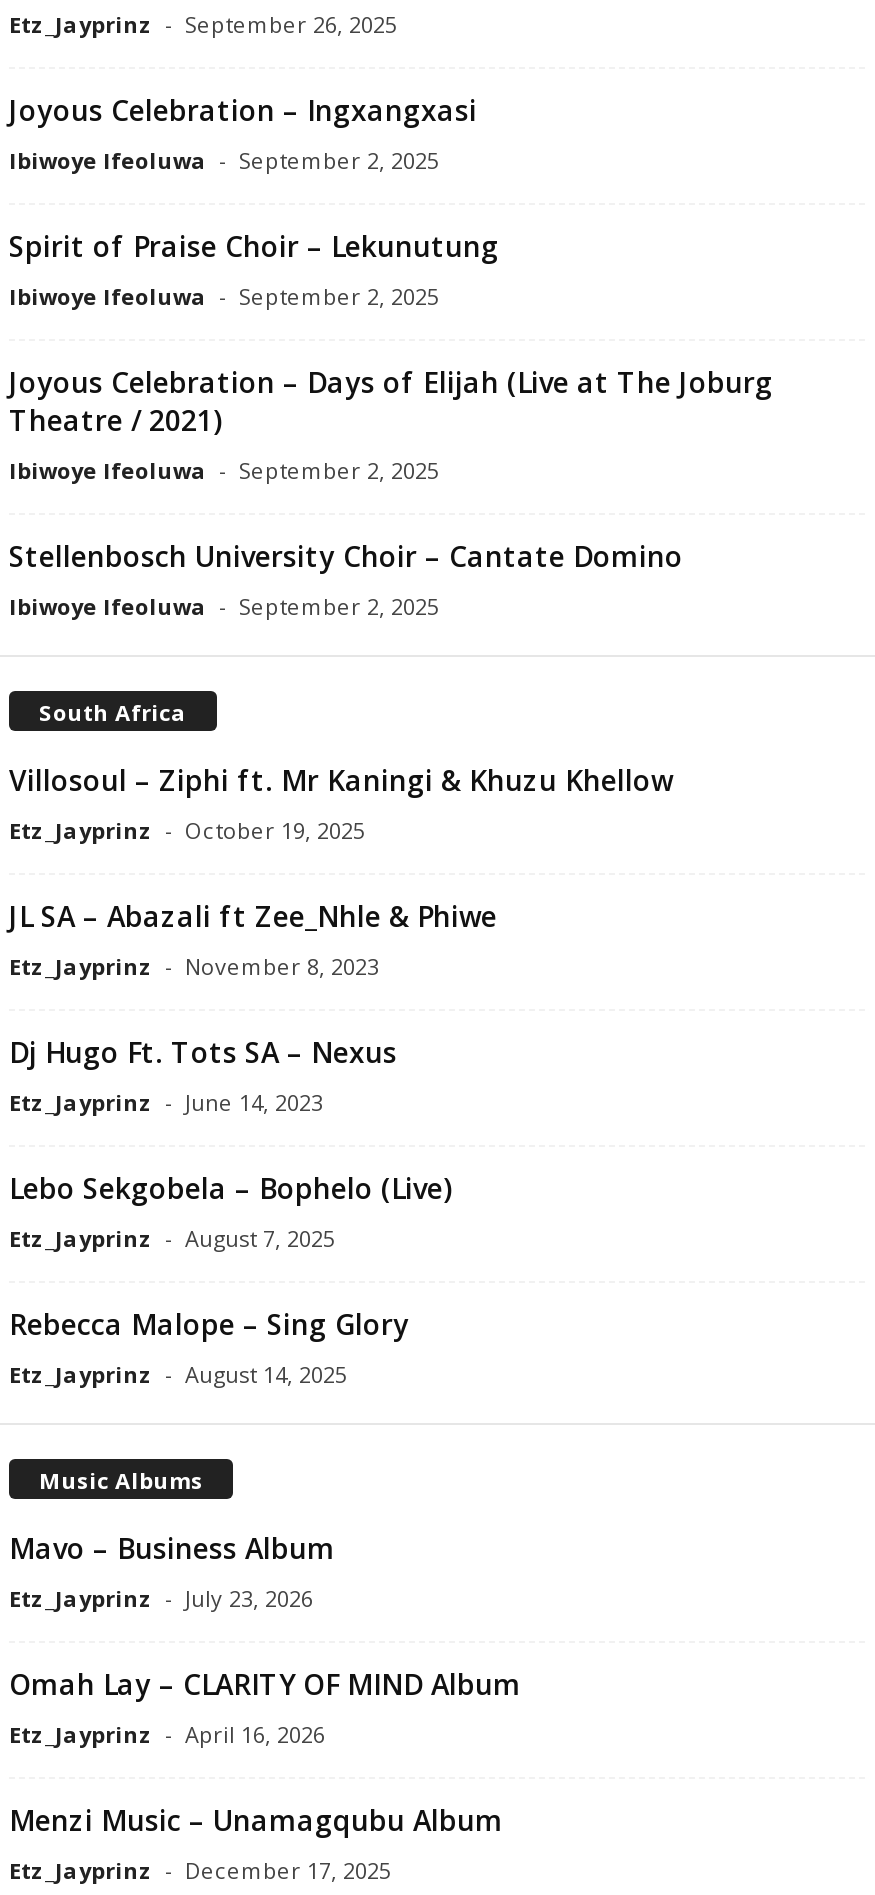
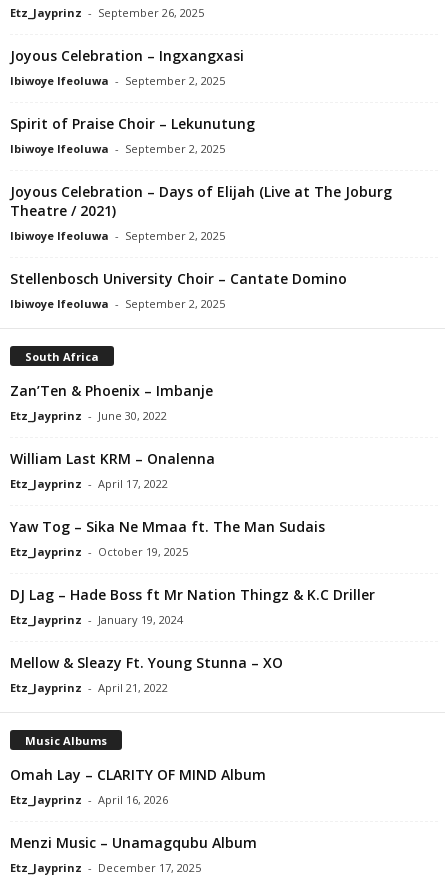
- Villosoul – Ziphi ft. Mr Kaningi & Khuzu Khellow
+ Zan’Ten & Phoenix – Imbanje
+ Etz_Jayprinz - June 30, 2022
+ William Last KRM – Onalenna
+ Etz_Jayprinz - April 17, 2022
+ Yaw Tog – Sika Ne Mmaa ft. The Man Sudais

moved down: Etz_Jayprinz - October 19, 2025

- JL SA – Abazali ft Zee_Nhle & Phiwe
- Etz_Jayprinz - November 8, 2023
- Dj Hugo Ft. Tots SA – Nexus
- Etz_Jayprinz - June 14, 2023
- Lebo Sekgobela – Bophelo (Live)
- Etz_Jayprinz - August 7, 2025
- Rebecca Malope – Sing Glory
- Etz_Jayprinz - August 14, 2025
+ DJ Lag – Hade Boss ft Mr Nation Thingz & K.C Driller
+ Etz_Jayprinz - January 19, 2024
+ Mellow & Sleazy Ft. Young Stunna – XO
+ Etz_Jayprinz - April 21, 2022

- Mavo – Business Album
- Etz_Jayprinz - July 23, 2026
